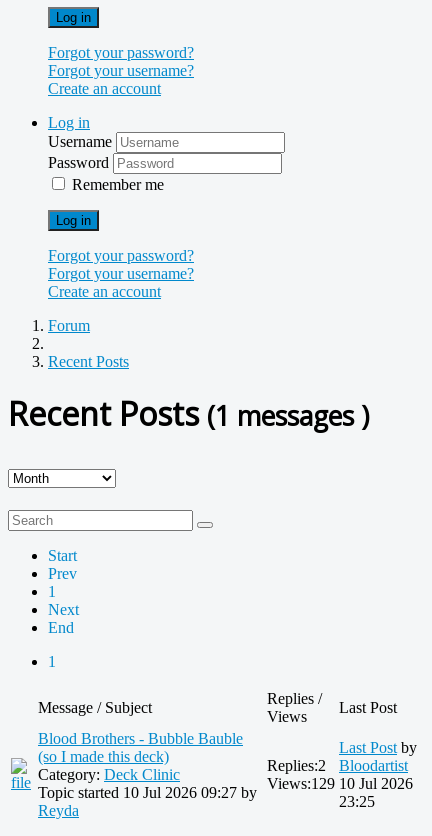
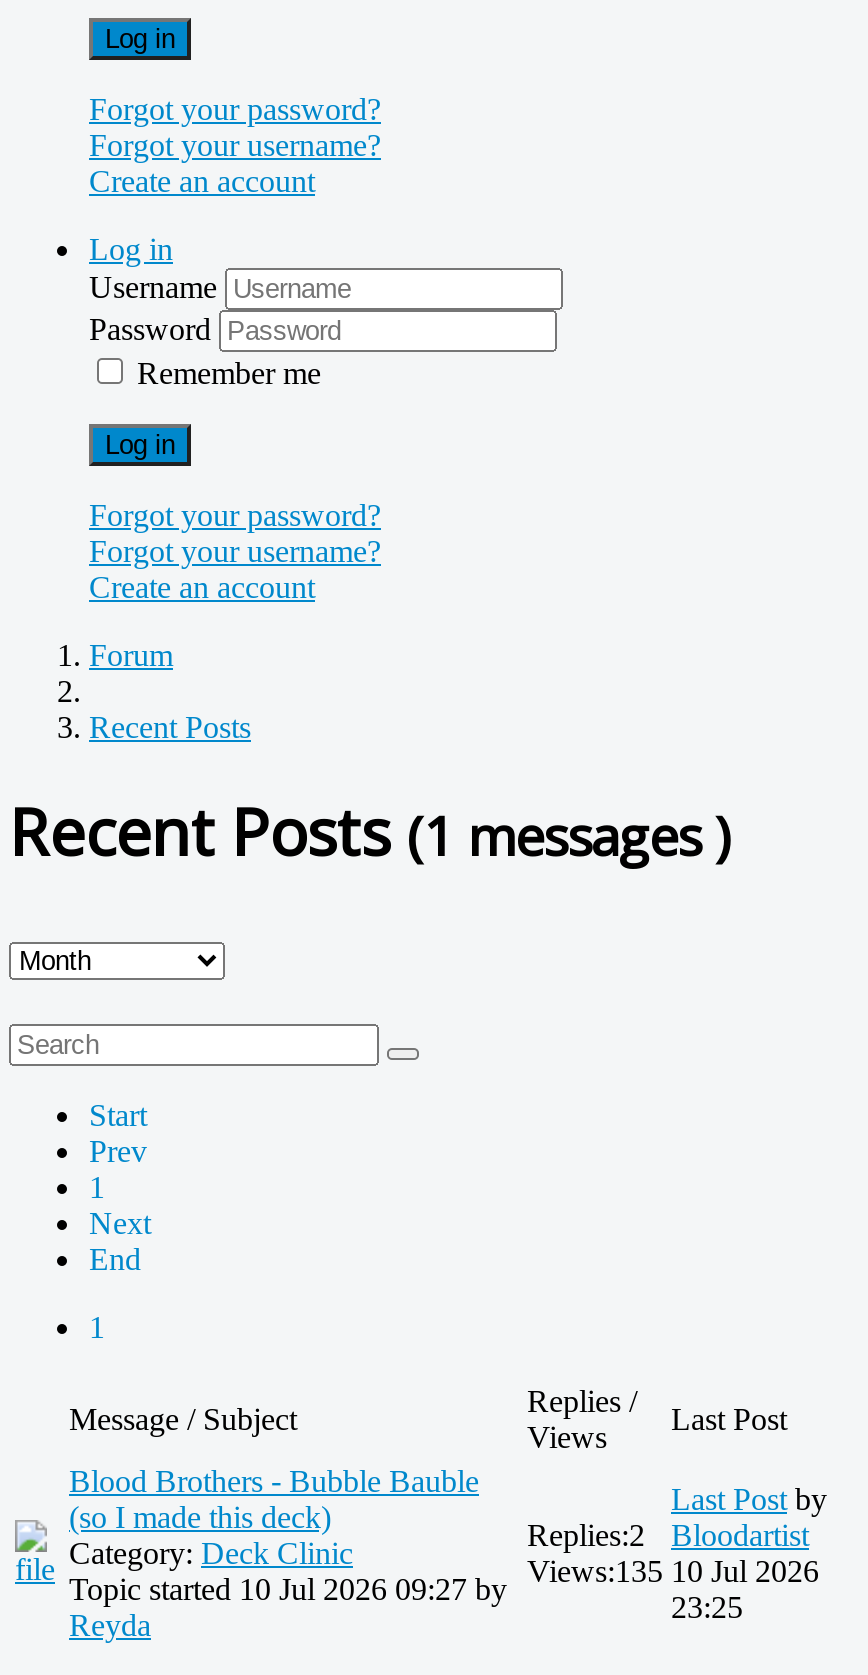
- Views:129 10 Jul 2026
+ Views:135 10 Jul 2026
